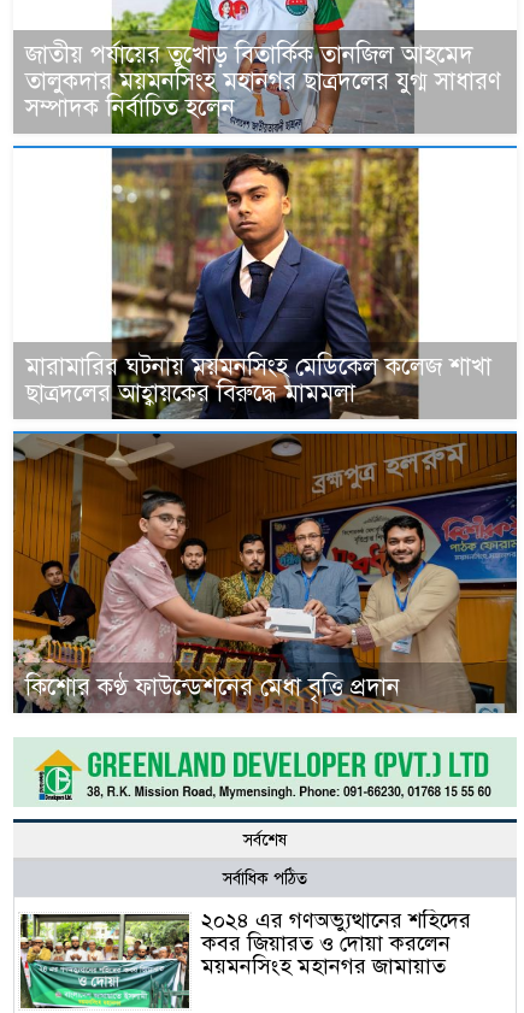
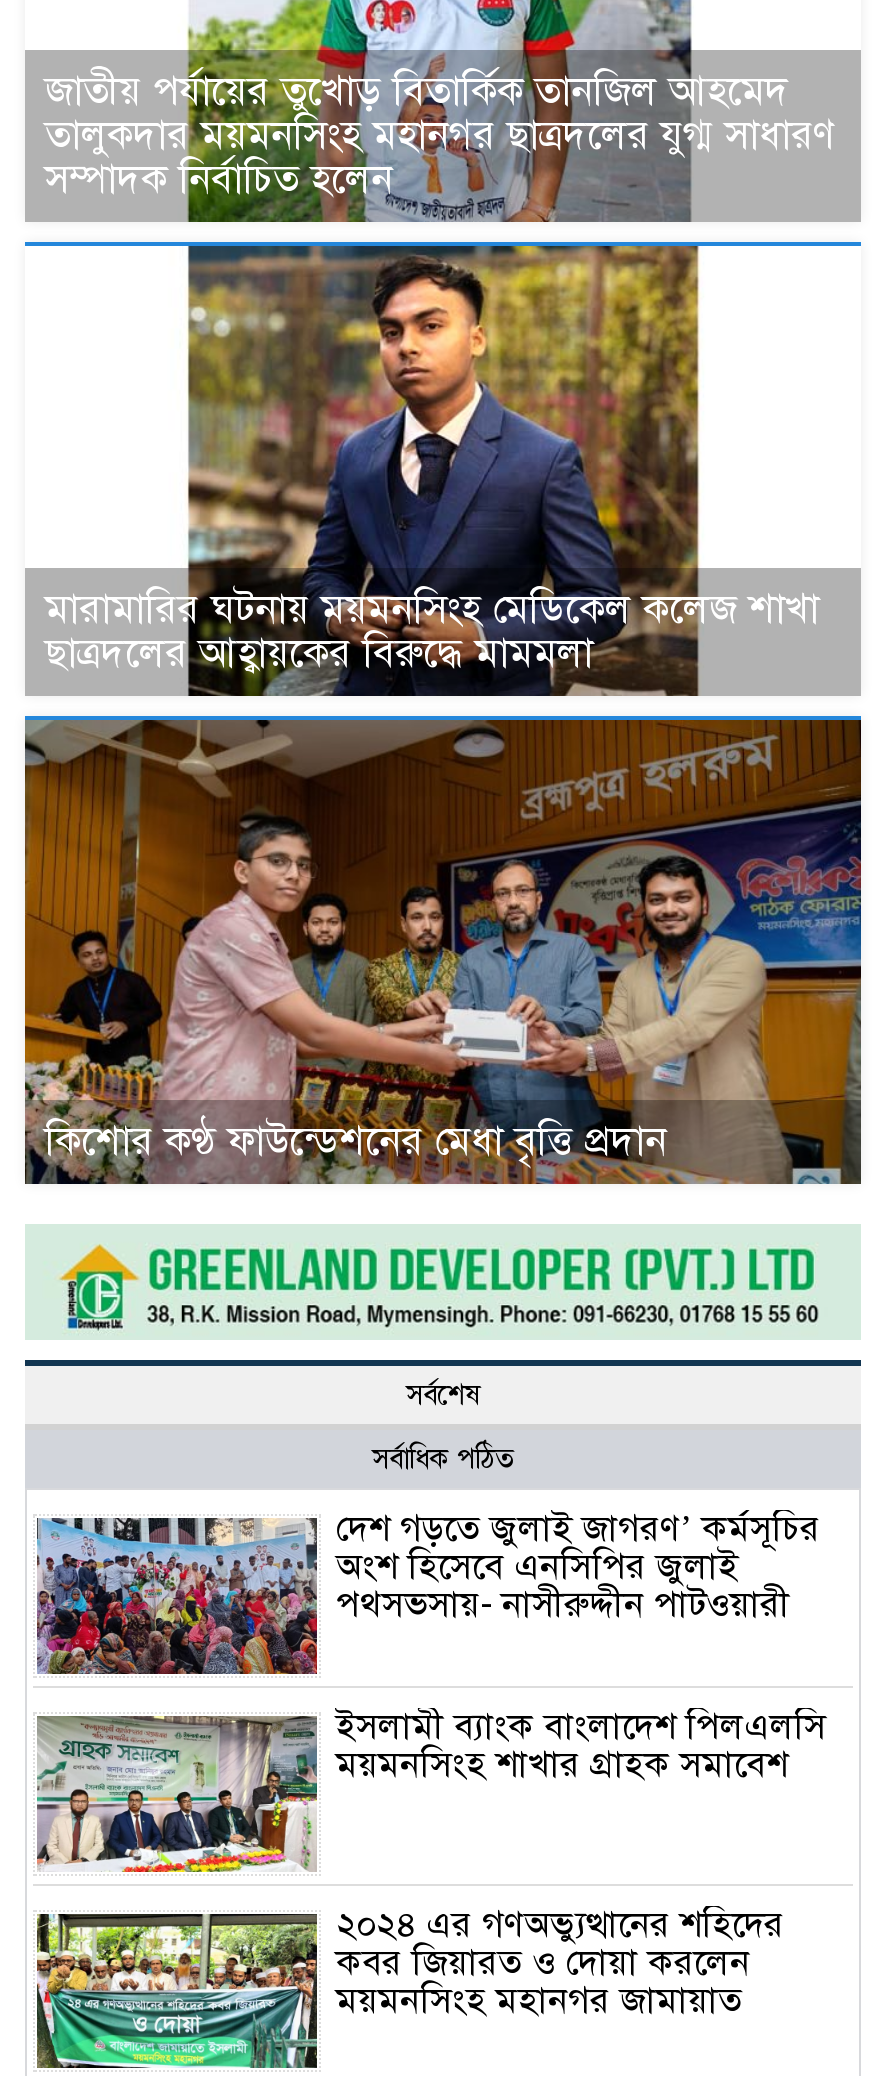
+ [image]

+ [image]
+ দেশ গড়তে জুলাই জাগরণ’ কর্মসূচির
+ অংশ হিসেবে এনসিপির জুলাই
+ পথসভসায়- নাসীরুদ্দীন পাটওয়ারী
+ ইসলামী ব্যাংক বাংলাদেশ পিলএলসি
+ ময়মনসিংহ শাখার গ্রাহক সমাবেশ
